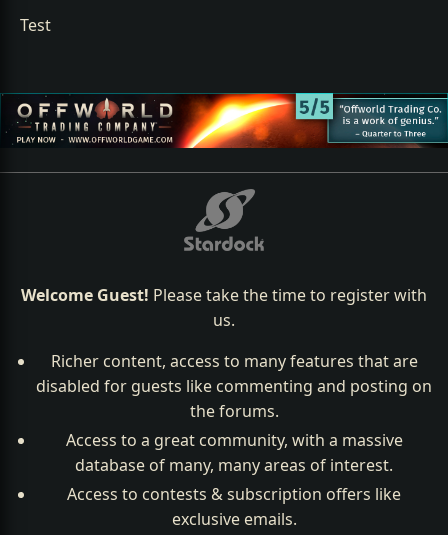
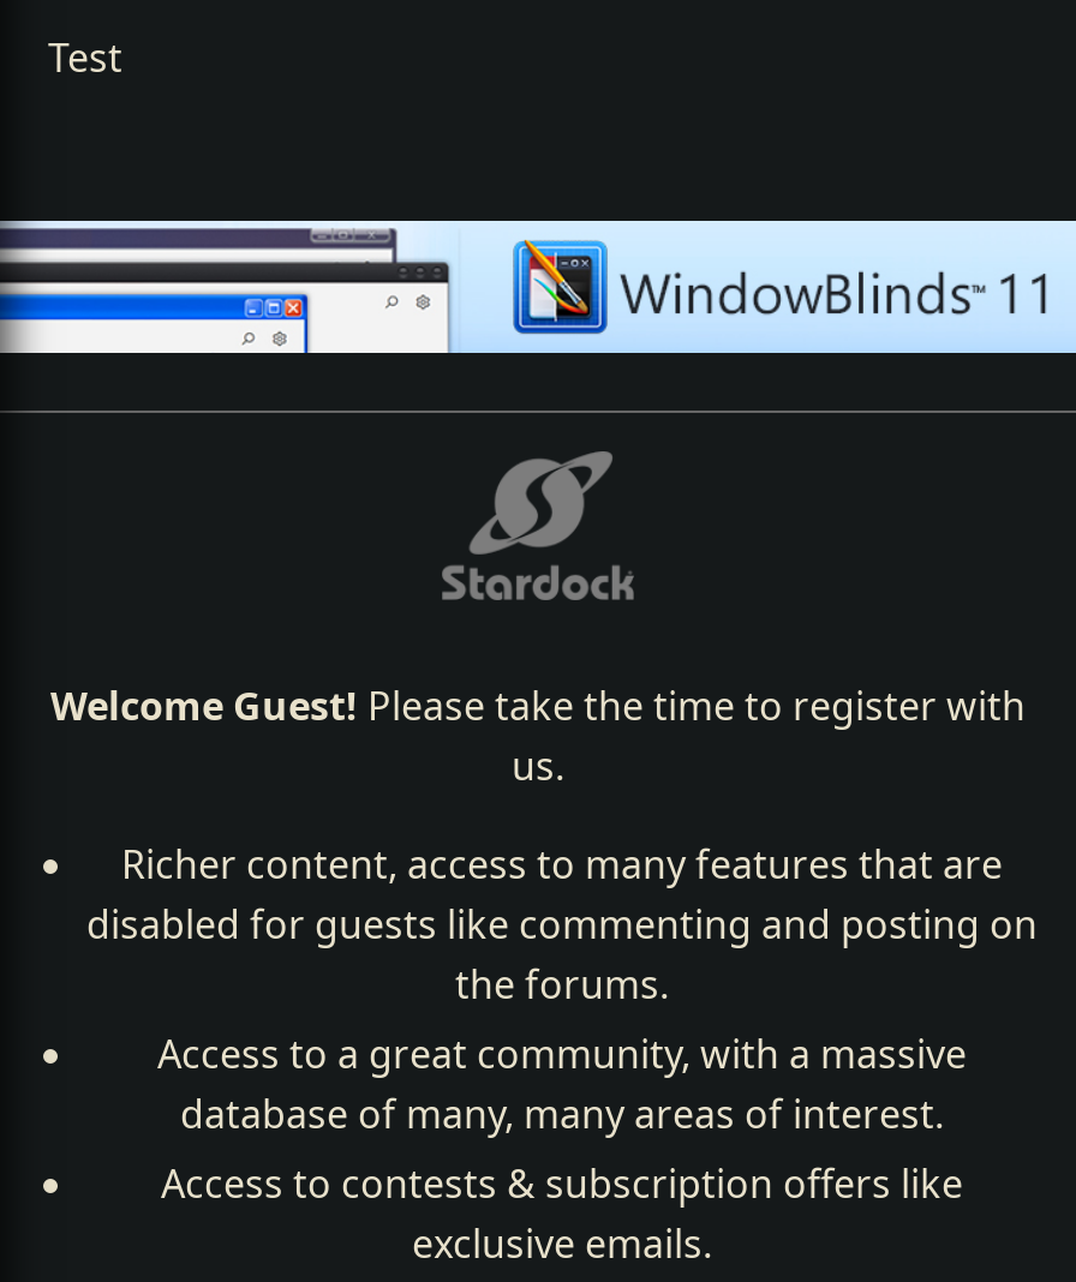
- [image]
+ [image]
